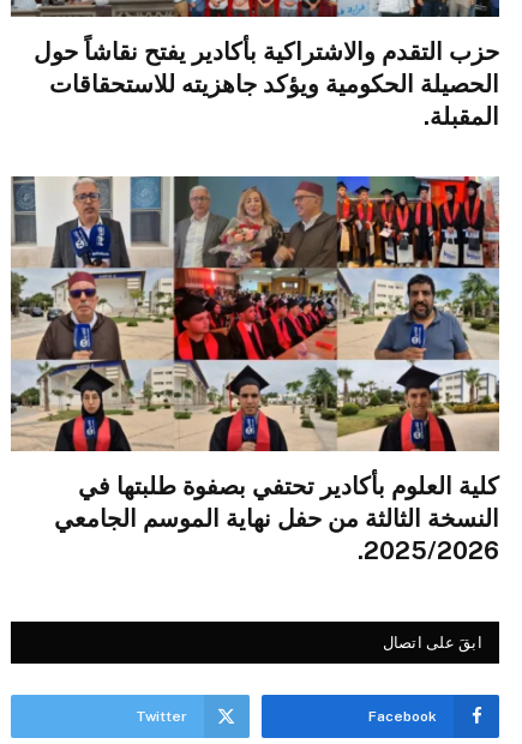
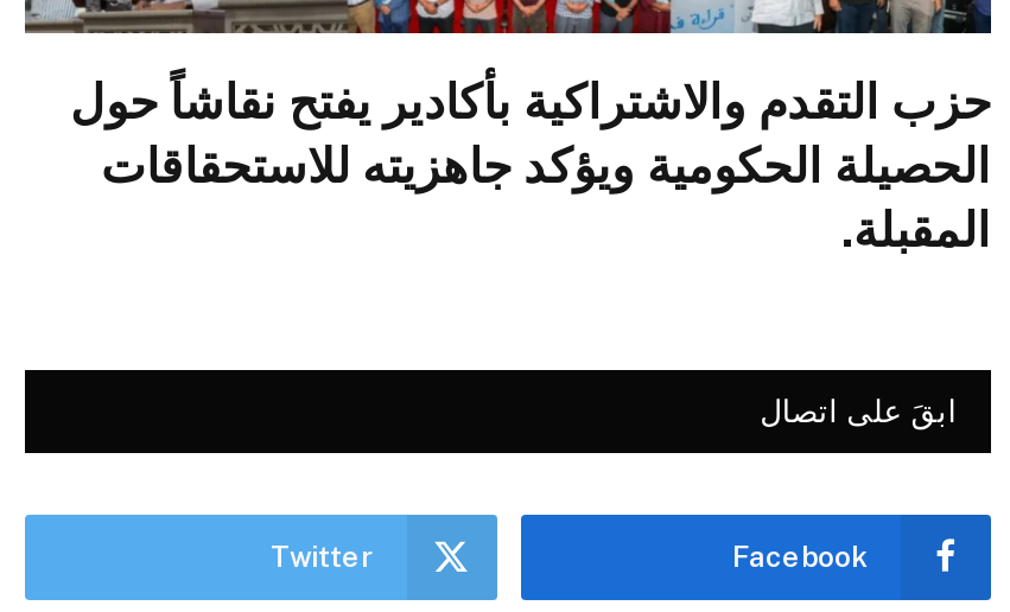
- [image]
- كلية العلوم بأكادير تحتفي بصفوة طلبتها في
- النسخة الثالثة من حفل نهاية الموسم الجامعي
- 2025/2026.
